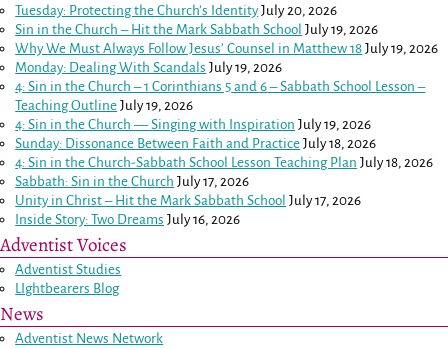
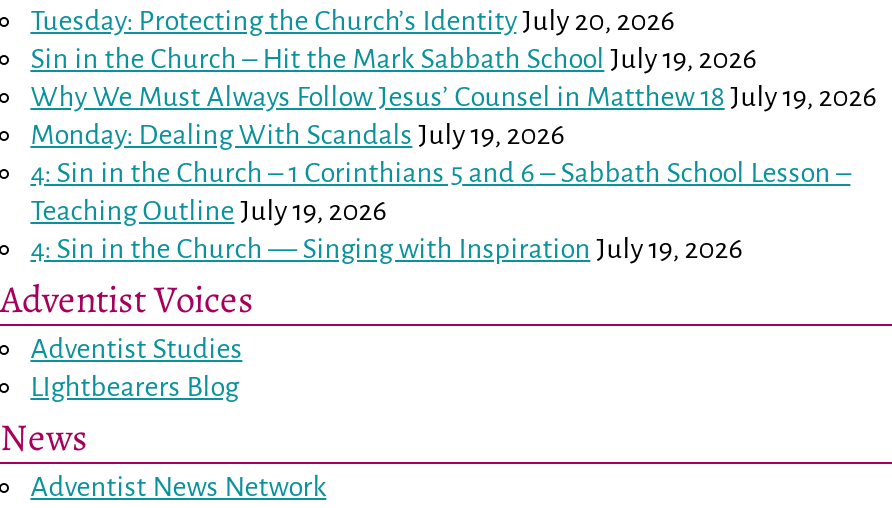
- Sunday: Dissonance Between Faith and Practice July 18, 2026
- 4: Sin in the Church-Sabbath School Lesson Teaching Plan July 18, 2026
- Sabbath: Sin in the Church July 17, 2026
- Unity in Christ – Hit the Mark Sabbath School July 17, 2026
- Inside Story: Two Dreams July 16, 2026
